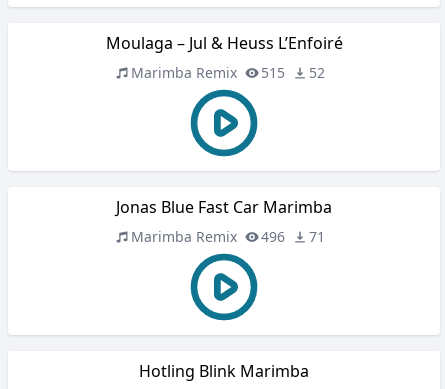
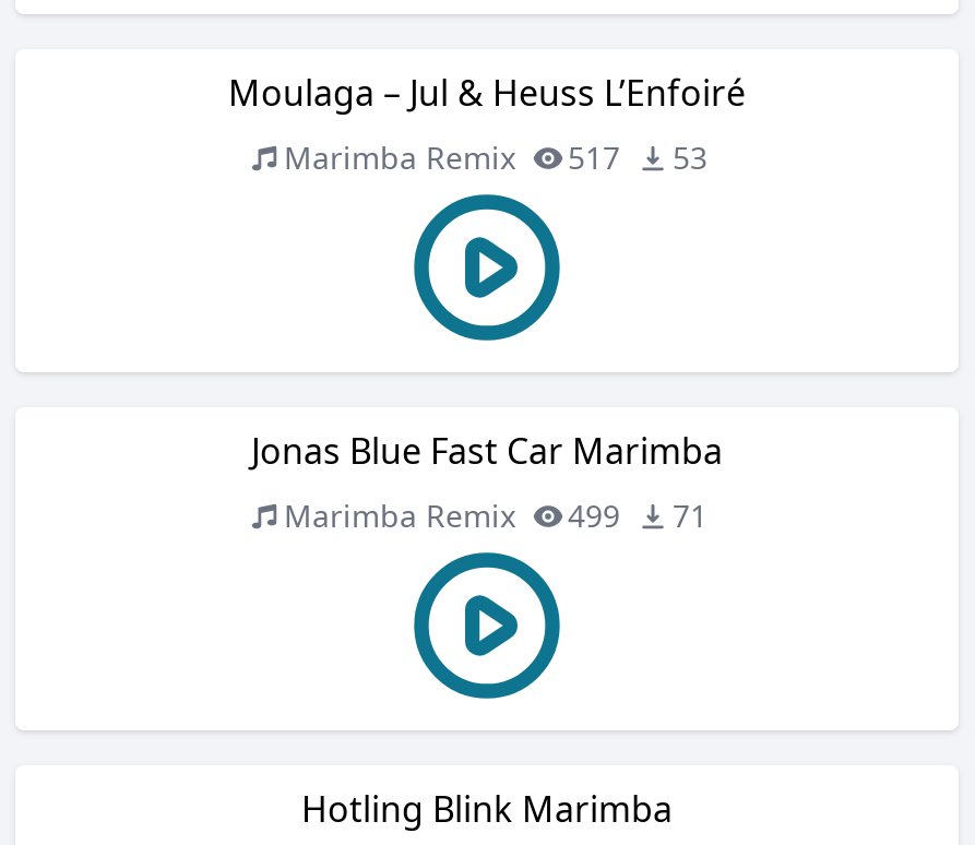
- 515
+ 517

- 52
+ 53

- Marimba Remix 496 71
+ Marimba Remix 499 71
